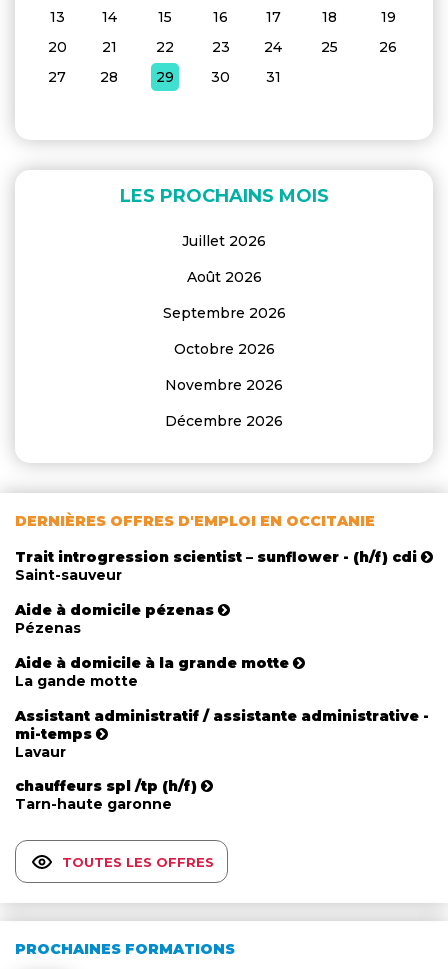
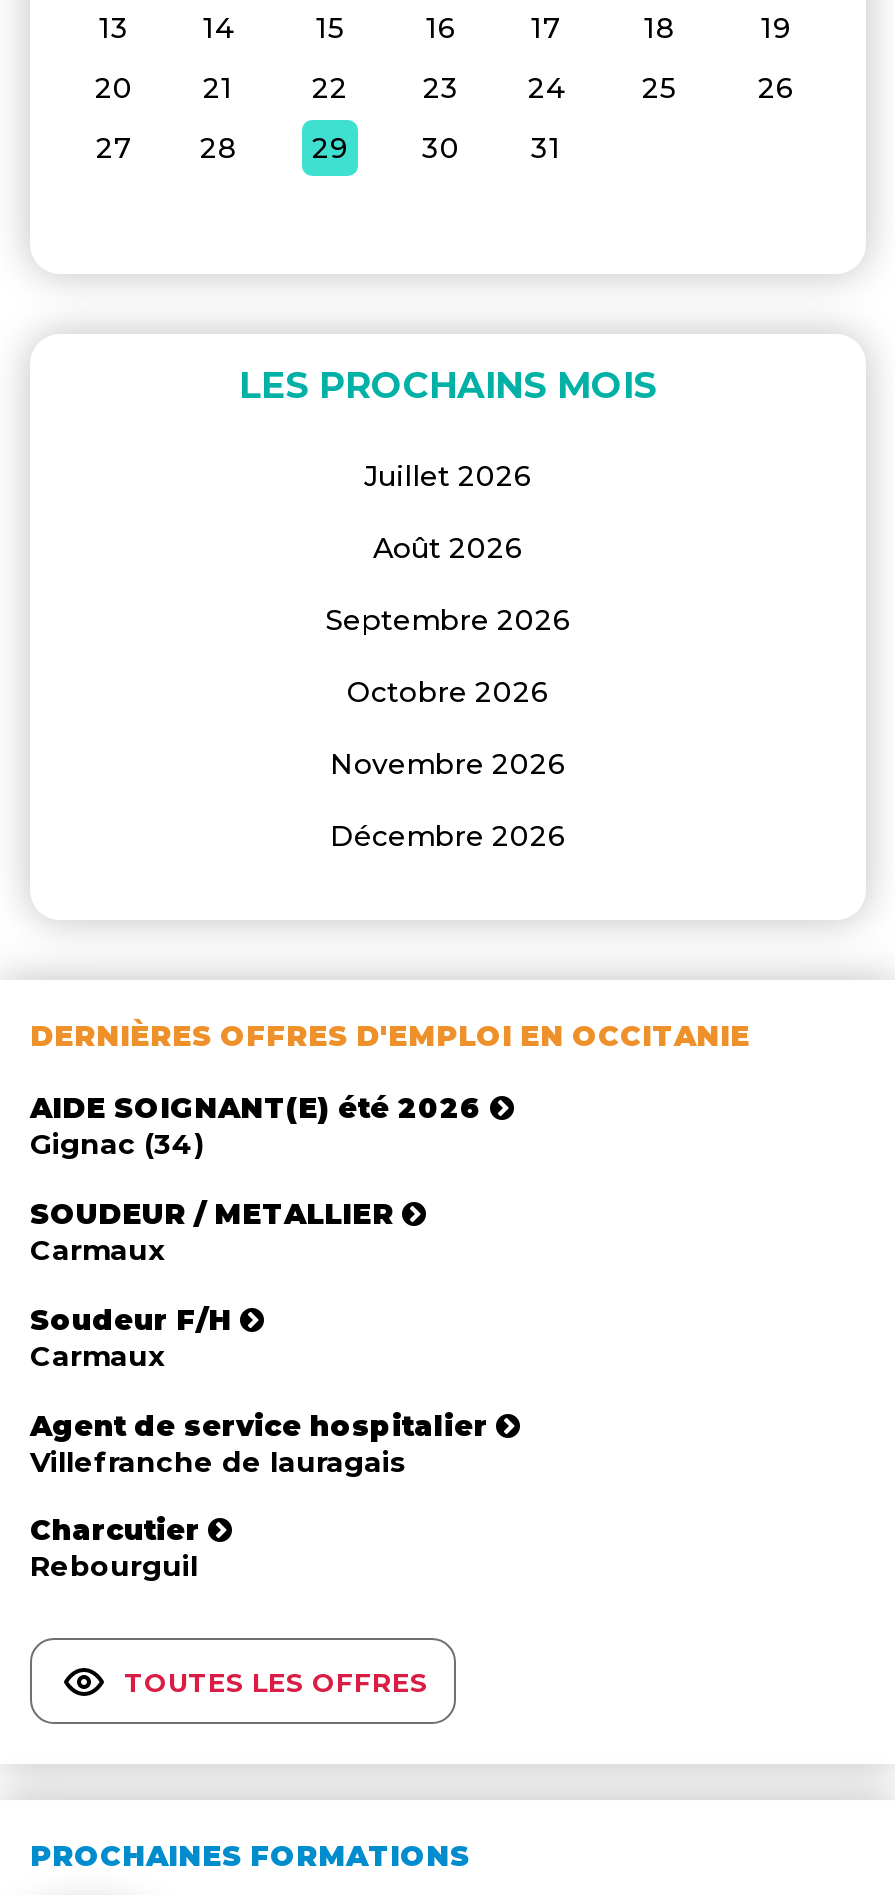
- Trait introgression scientist – sunflower - (h/f) cdi
- Saint-sauveur
+ AIDE SOIGNANT(E) été 2026
+ Gignac (34)

- Aide à domicile pézenas
- Pézenas
+ SOUDEUR / METALLIER
+ Carmaux

- Aide à domicile à la grande motte
- La gande motte
+ Soudeur F/H
+ Carmaux

- Assistant administratif / assistante administrative -
- mi-temps
- Lavaur
+ Agent de service hospitalier
+ Villefranche de lauragais

- chauffeurs spl /tp (h/f)
- Tarn-haute garonne
+ Charcutier
+ Rebourguil
